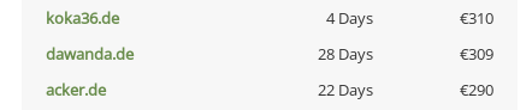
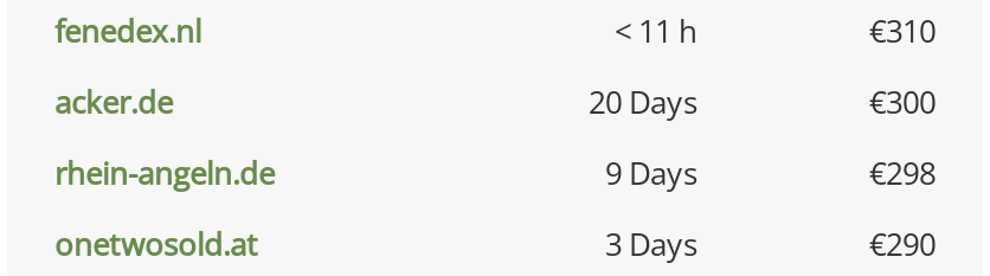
- koka36.de
- 4 Days
+ fenedex.nl
+ < 11 h

- dawanda.de
- 28 Days
- €309

moved up: acker.de

- 22 Days
+ 20 Days
+ €300
+ rhein-angeln.de
+ 9 Days
+ €298
+ onetwosold.at
+ 3 Days
